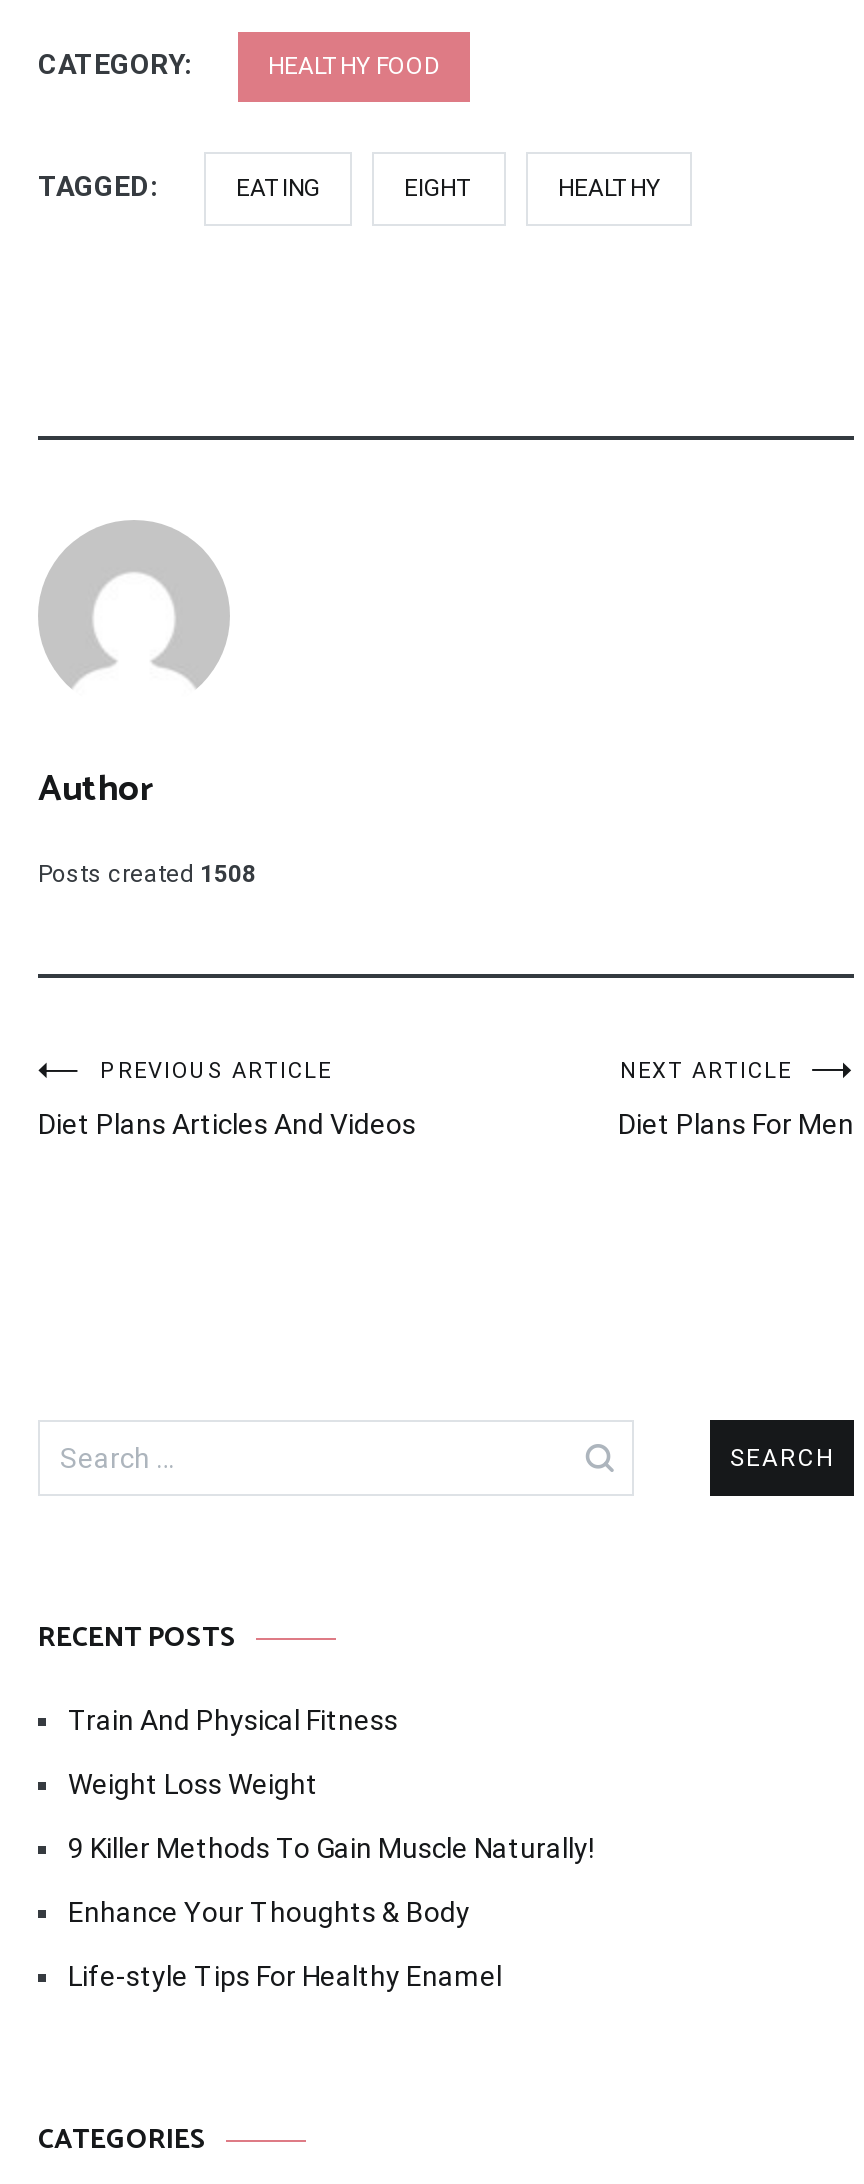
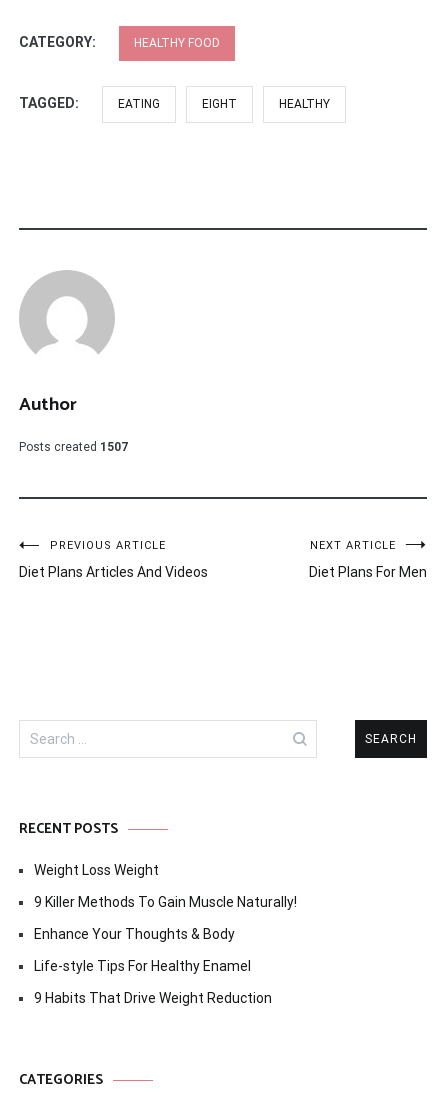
- Posts created 1508
+ Posts created 1507

- Train And Physical Fitness

moved up: Weight Loss Weight | 9 Killer Methods To Gain Muscle Naturally! | Enhance Your Thoughts & Body | Life-style Tips For Healthy Enamel

+ 9 Habits That Drive Weight Reduction
